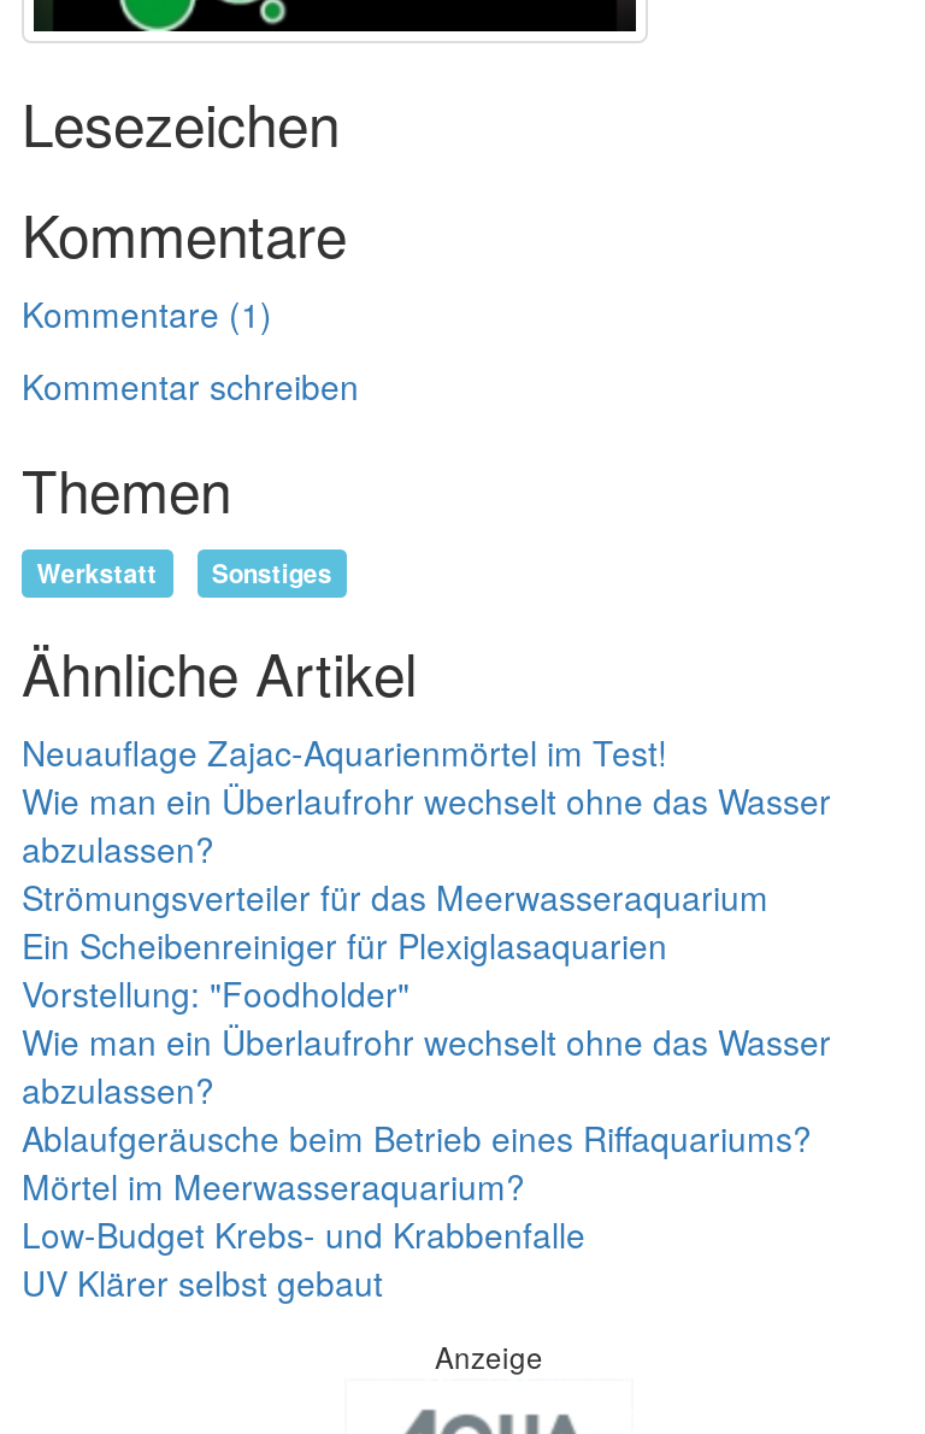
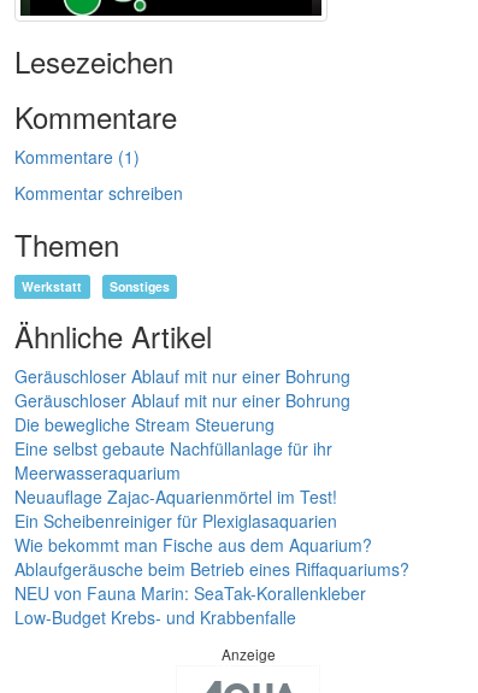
+ Geräuschloser Ablauf mit nur einer Bohrung
+ Geräuschloser Ablauf mit nur einer Bohrung
+ Die bewegliche Stream Steuerung
+ Eine selbst gebaute Nachfüllanlage für ihr
+ Meerwasseraquarium

moved down: Neuauflage Zajac-Aquarienmörtel im Test!

- Wie man ein Überlaufrohr wechselt ohne das Wasser
- abzulassen?
- Strömungsverteiler für das Meerwasseraquarium

moved down: Ein Scheibenreiniger für Plexiglasaquarien

- Vorstellung: "Foodholder"
- Wie man ein Überlaufrohr wechselt ohne das Wasser
- abzulassen?
+ Wie bekommt man Fische aus dem Aquarium?

- Mörtel im Meerwasseraquarium?
+ NEU von Fauna Marin: SeaTak-Korallenkleber

- UV Klärer selbst gebaut
